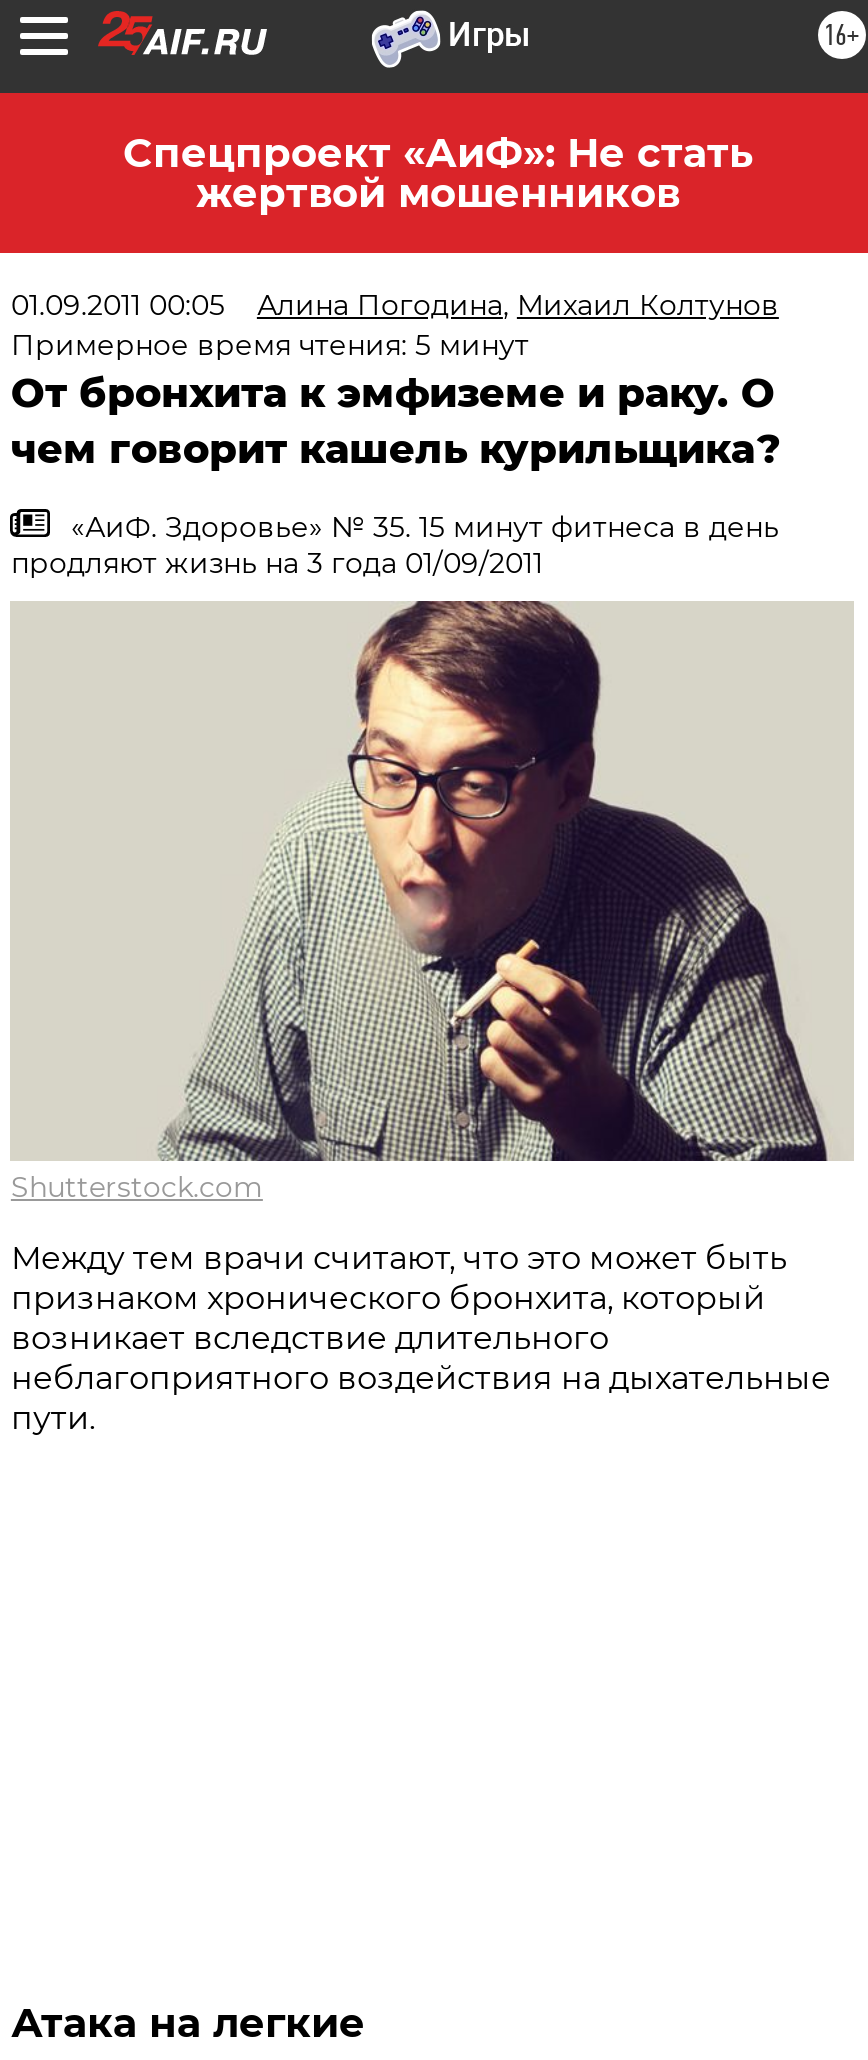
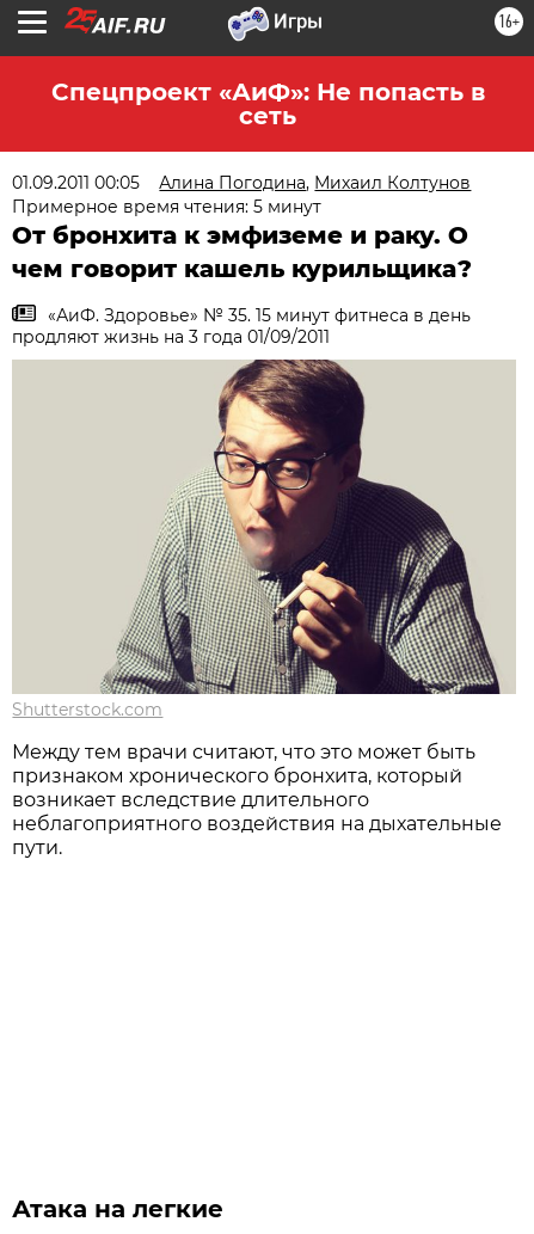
- Спецпроект «АиФ»: Не стать
- жертвой мошенников
+ Спецпроект «АиФ»: Не попасть в
+ сеть
